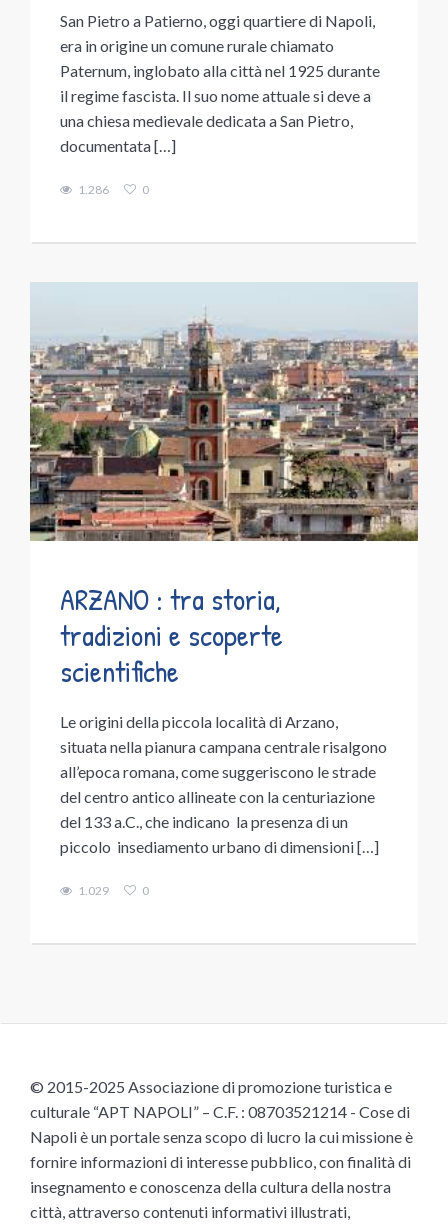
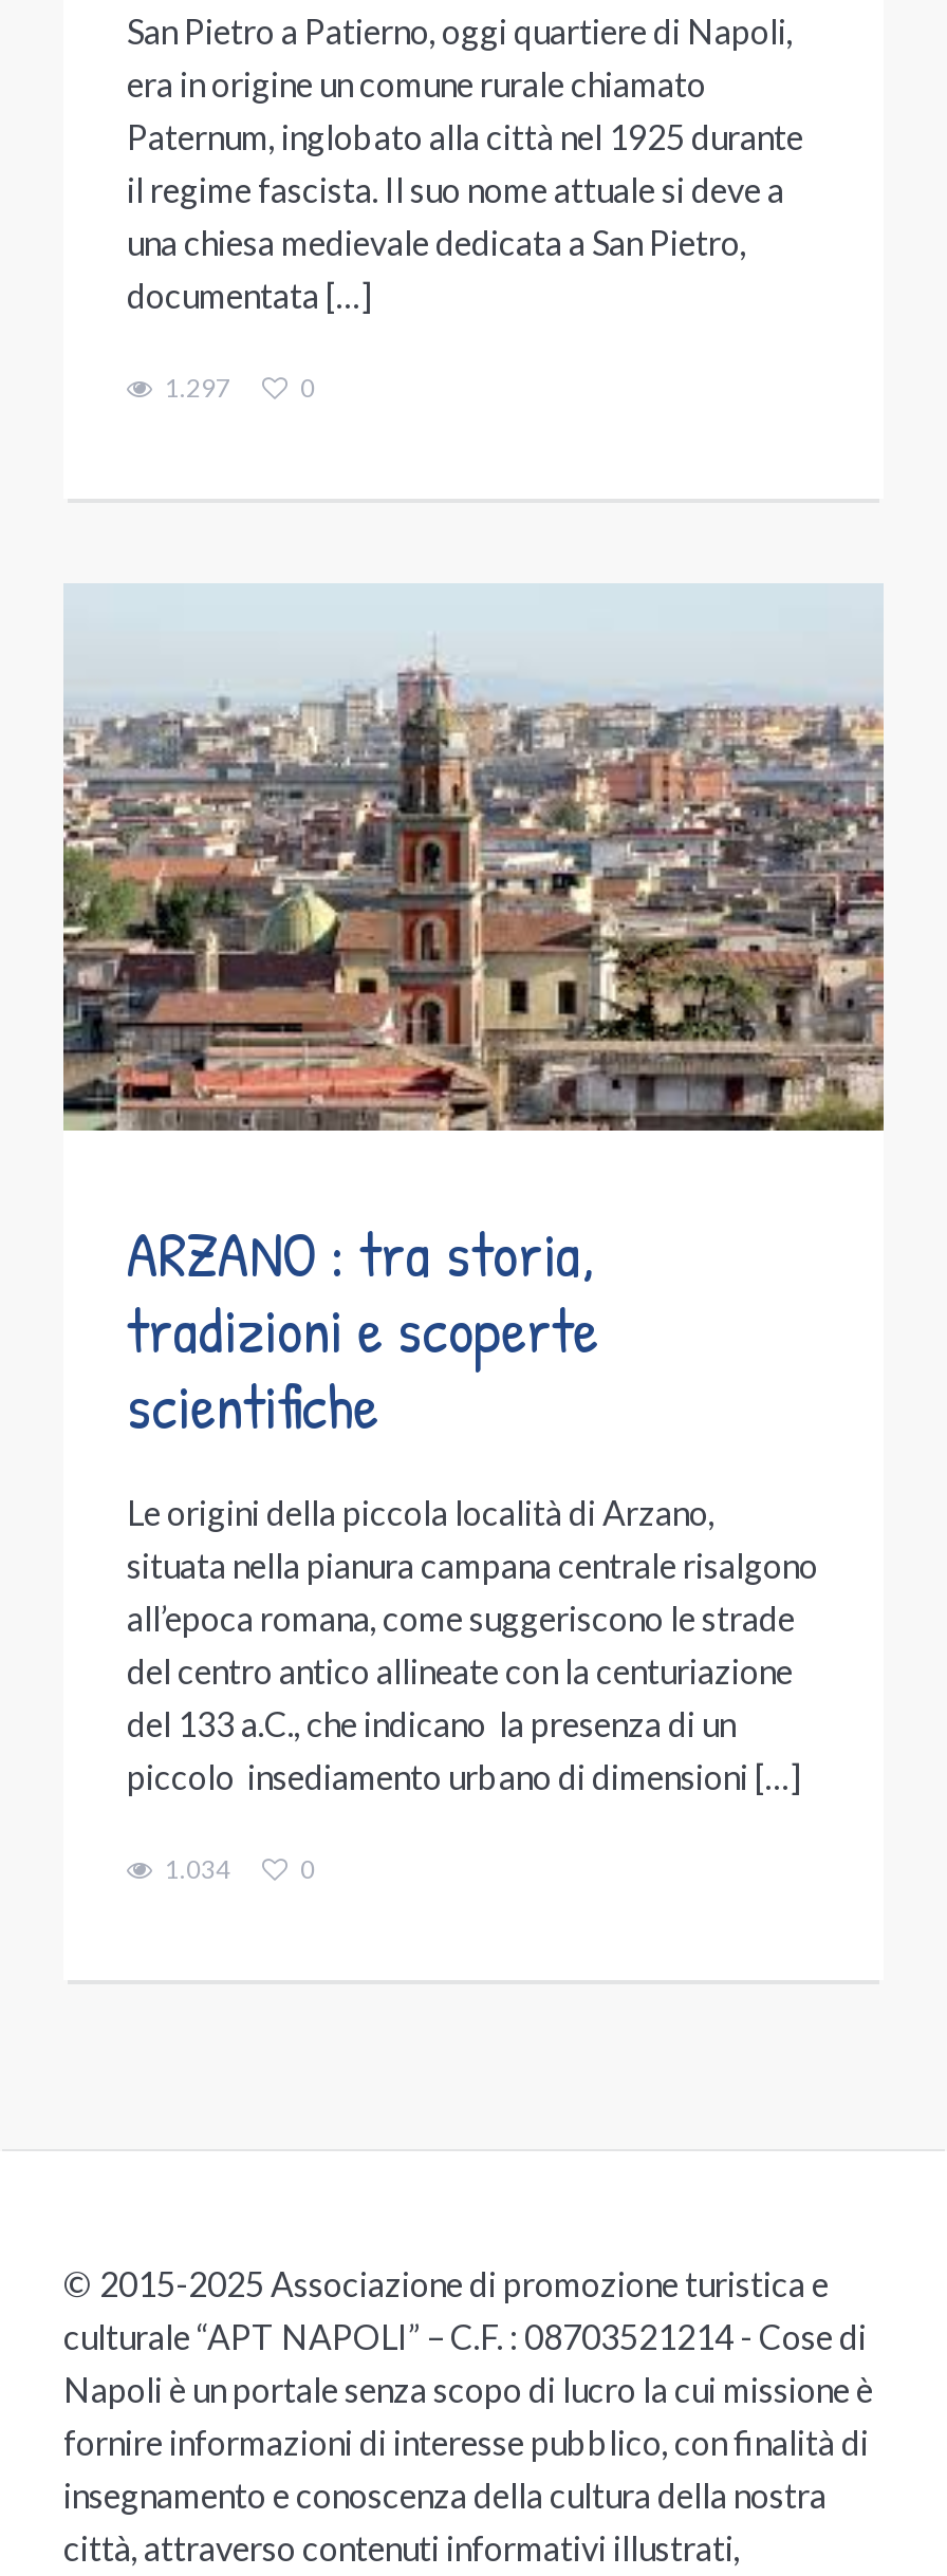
- 1.286
+ 1.297

- 1.029
+ 1.034
